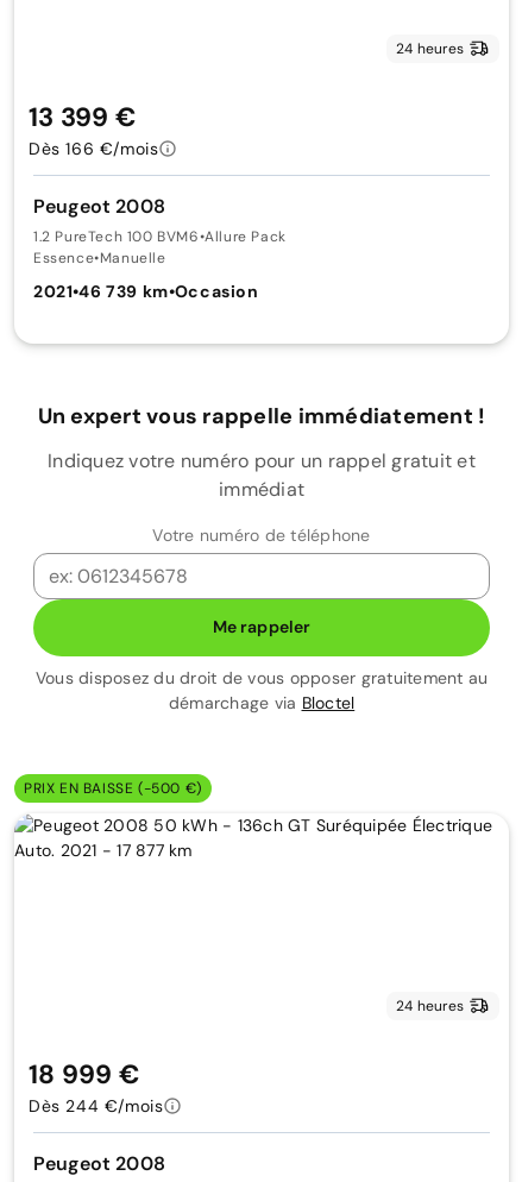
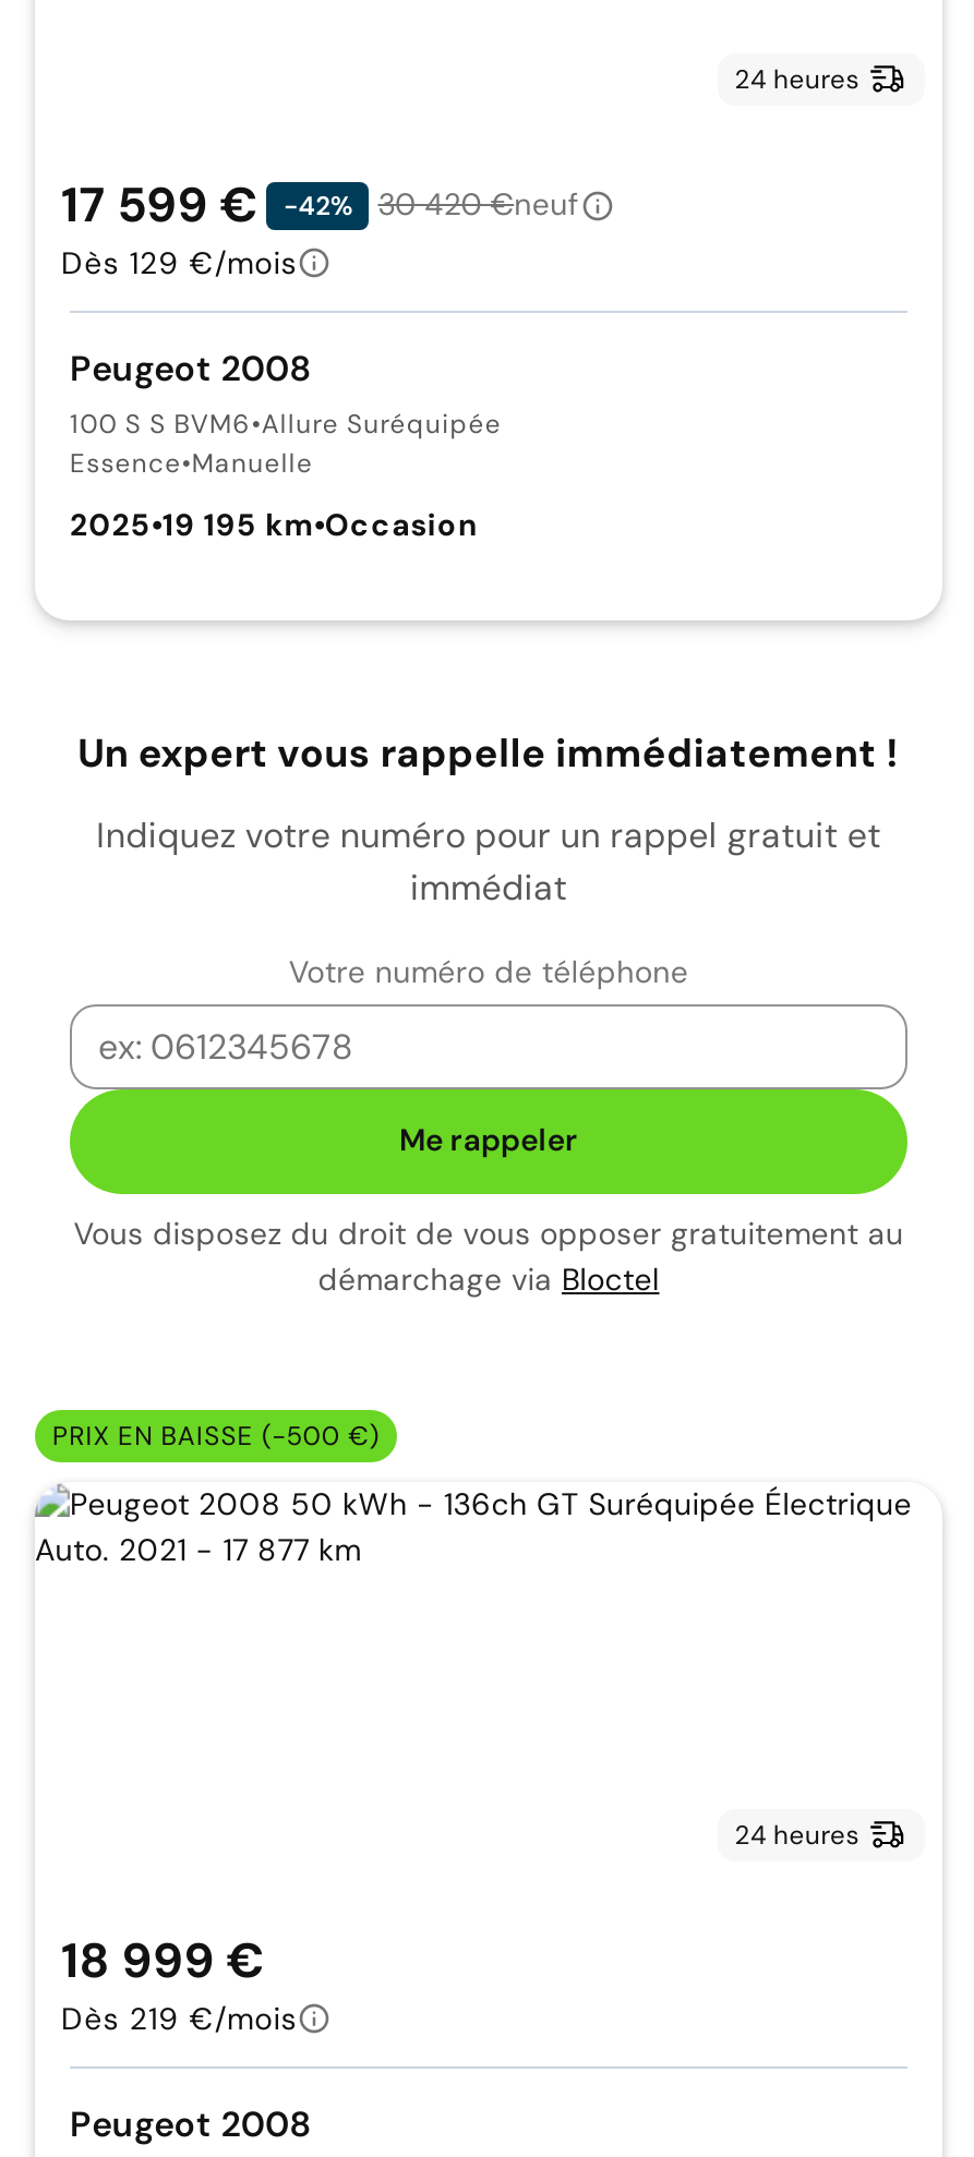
- 13 399 €
- Dès 166 €/mois
+ 17 599 €
+ -42%
+ 30 420 €neuf
+ Dès 129 €/mois

- 1.2 PureTech 100 BVM6•Allure Pack
+ 100 S S BVM6•Allure Suréquipée

- 2021•46 739 km•Occasion
+ 2025•19 195 km•Occasion

- Dès 244 €/mois
+ Dès 219 €/mois
